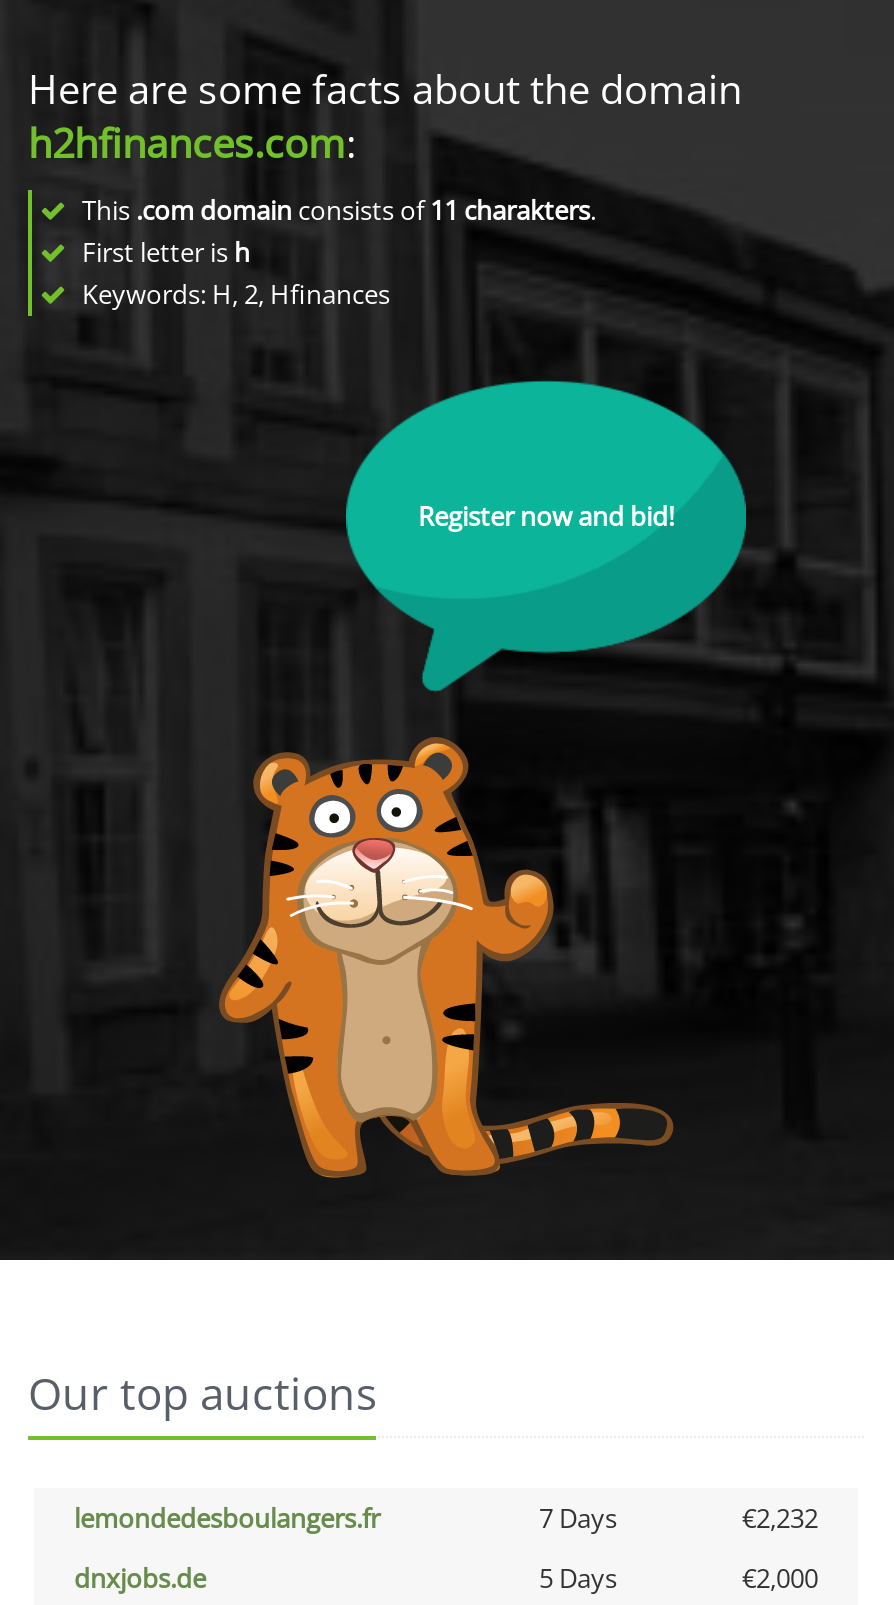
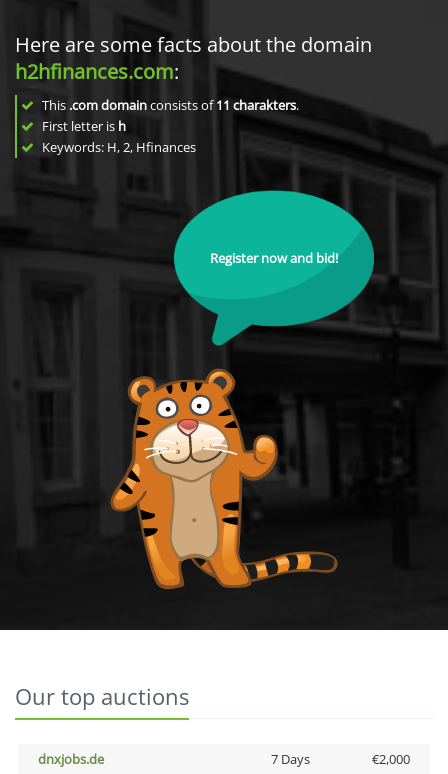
- lemondedesboulangers.fr
- 7 Days
- €2,232

- 5 Days
+ 7 Days
